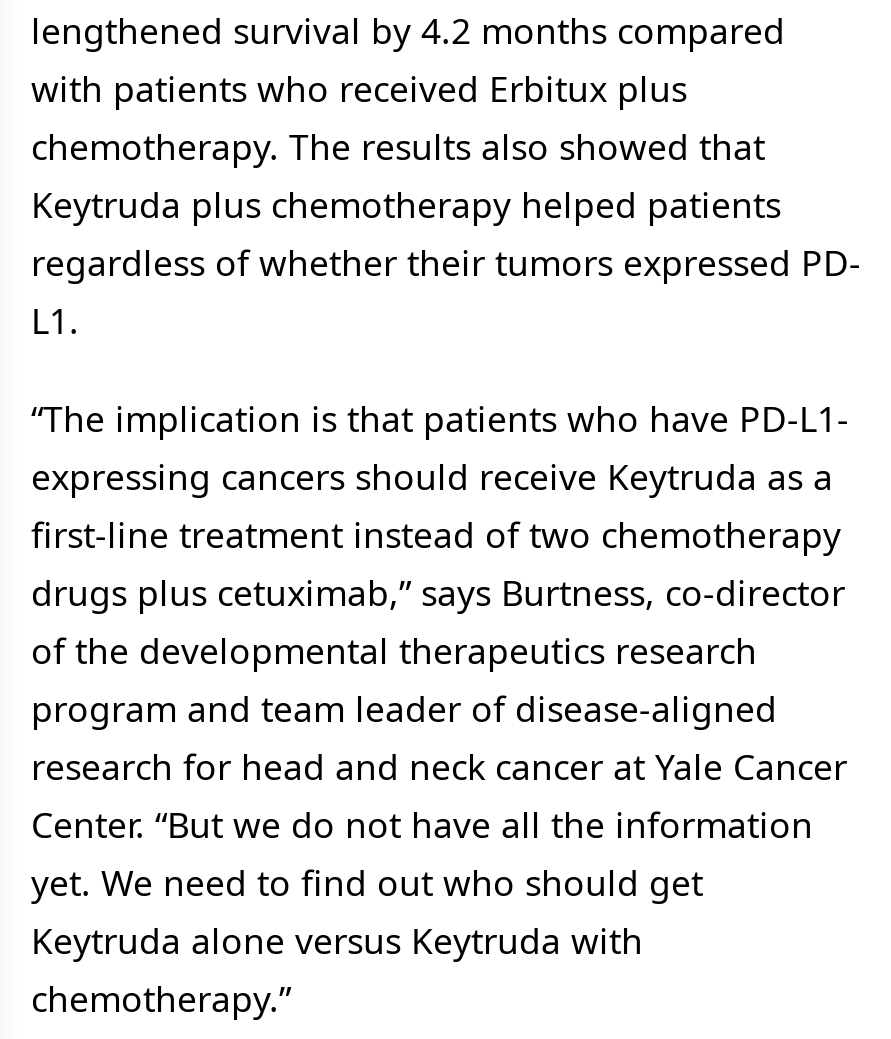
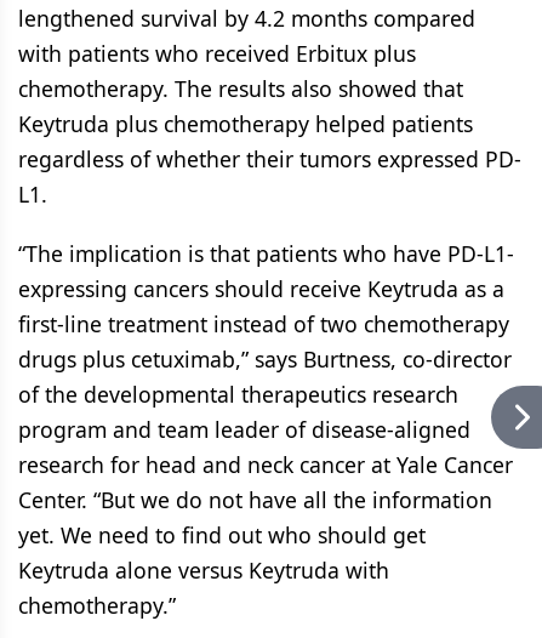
+ [image]
